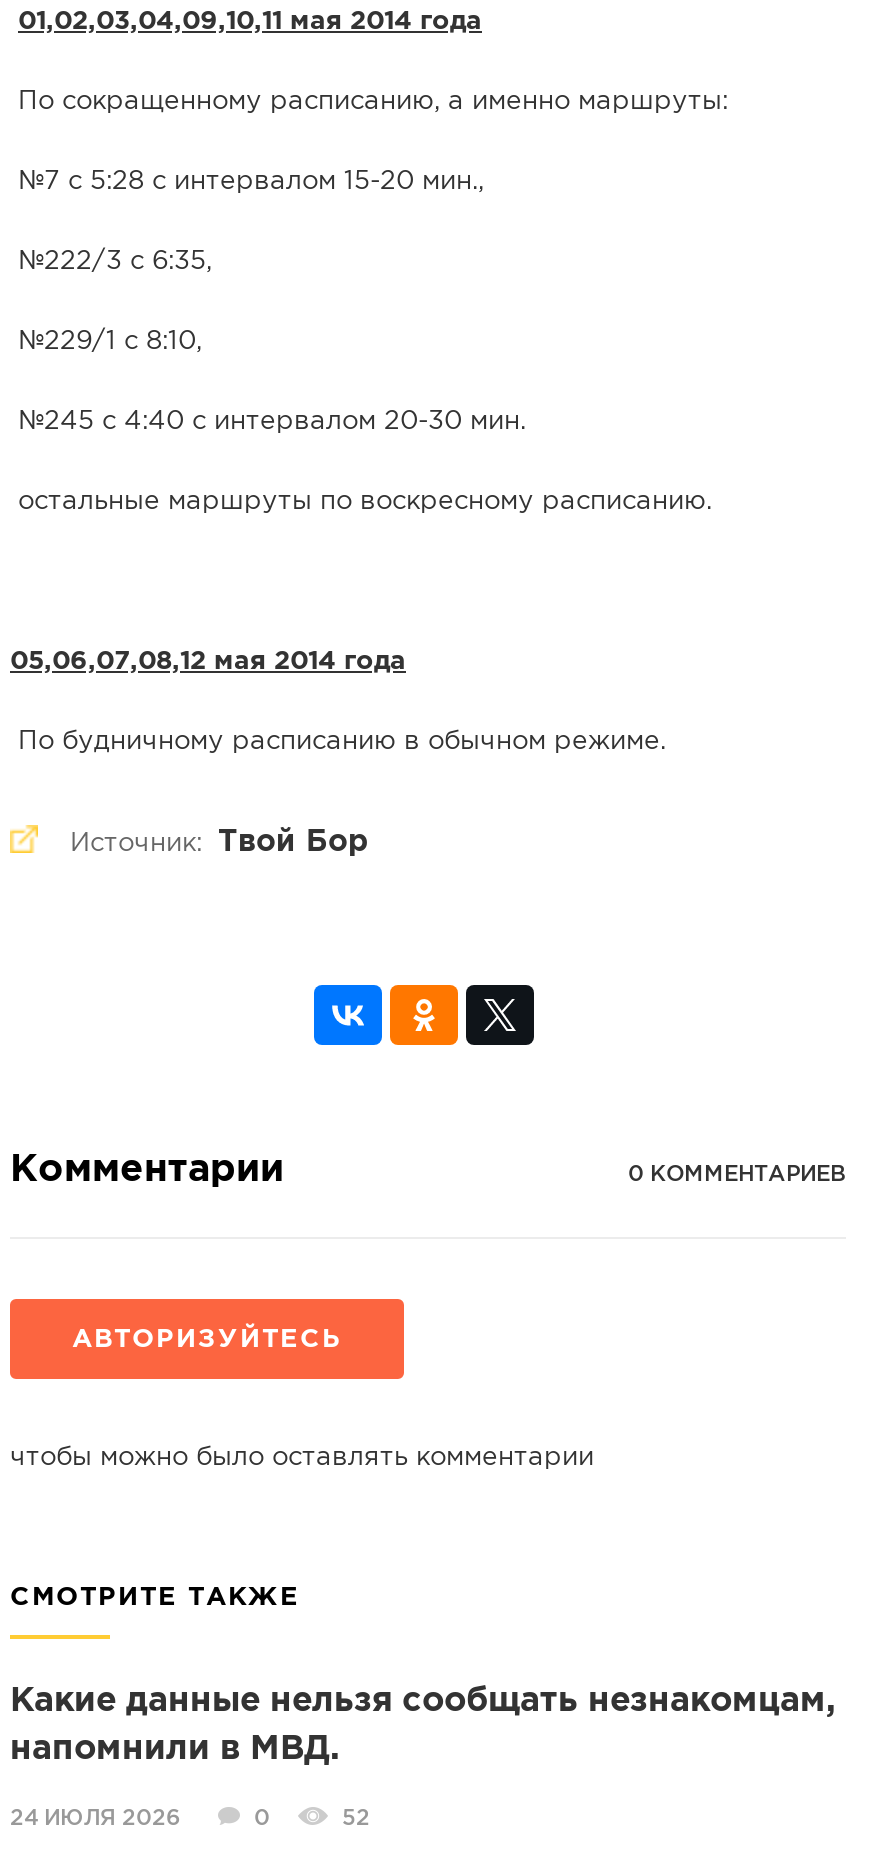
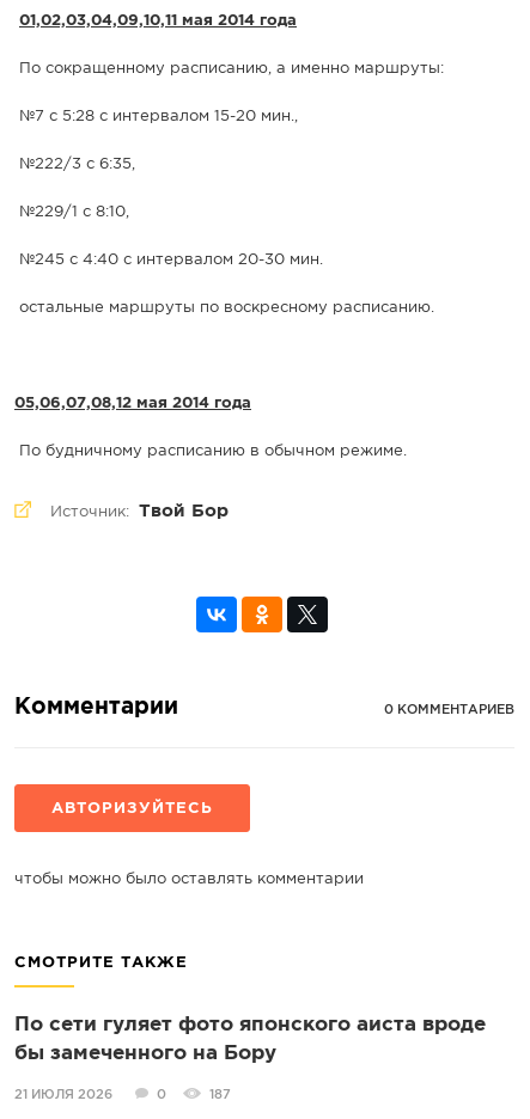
- Какие данные нельзя сообщать незнакомцам,
+ По сети гуляет фото японского аиста вроде

- напомнили в МВД.
+ бы замеченного на Бору

- 24 ИЮЛЯ 2026
+ 21 ИЮЛЯ 2026

- 52
+ 187
